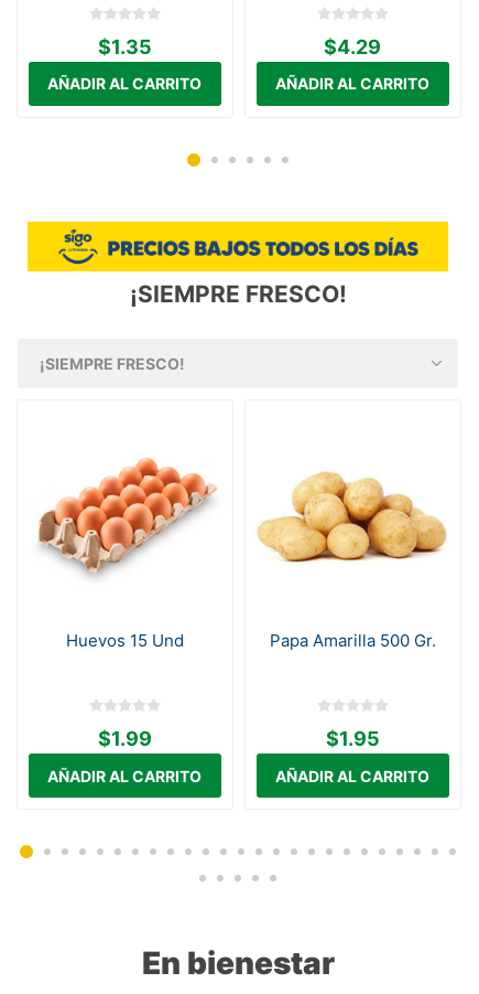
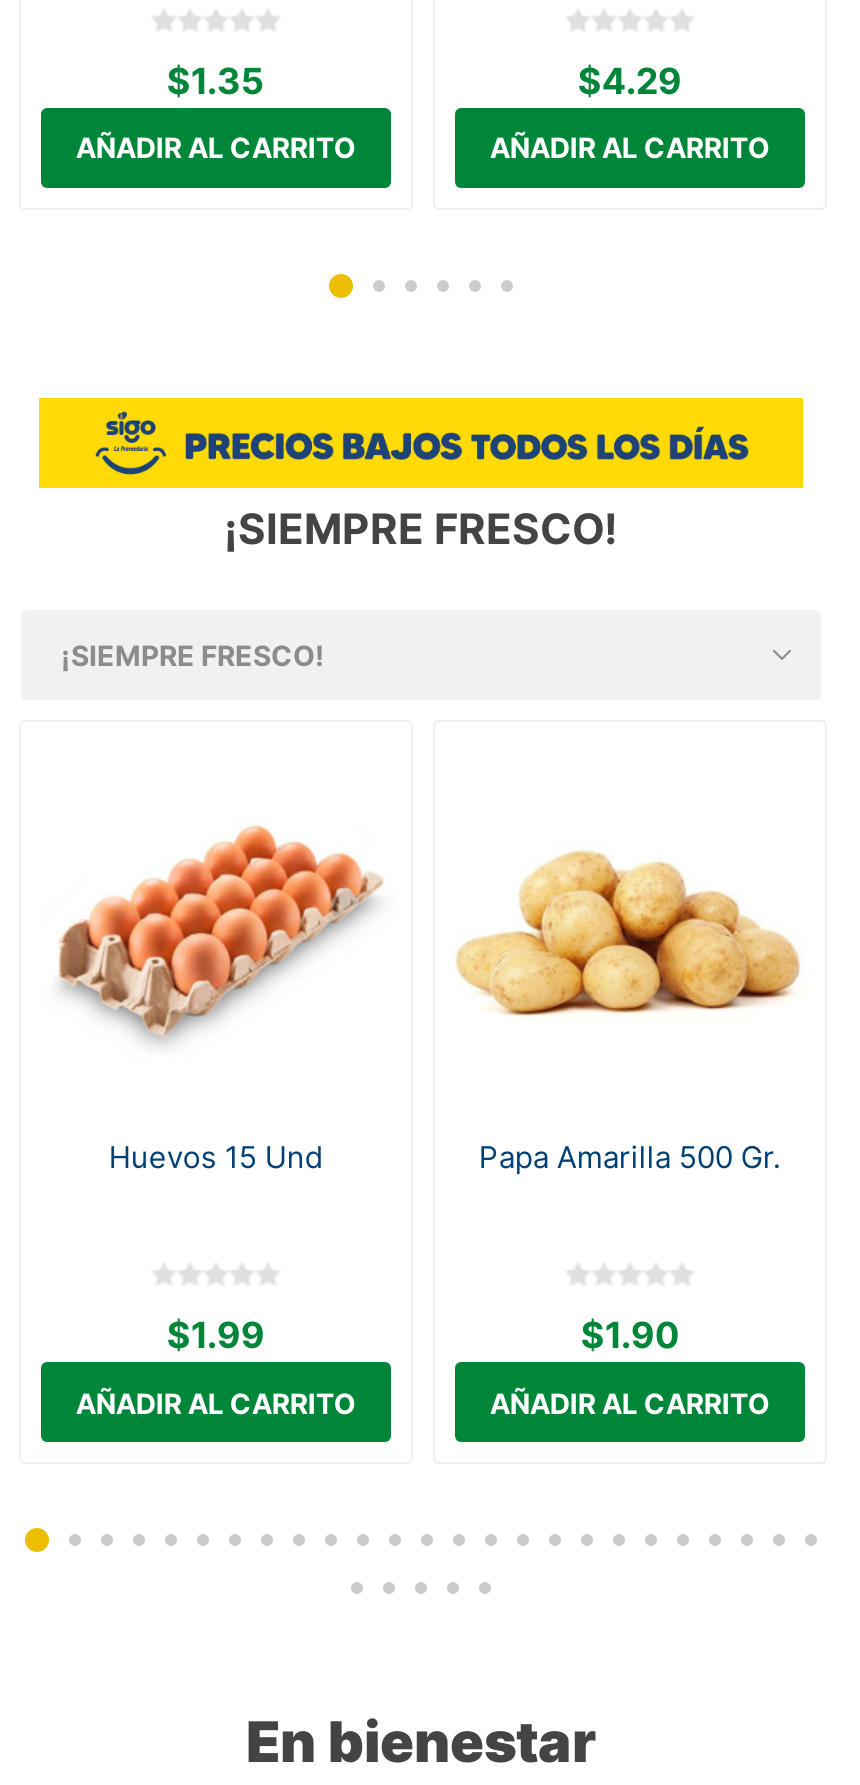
- $1.95
+ $1.90
